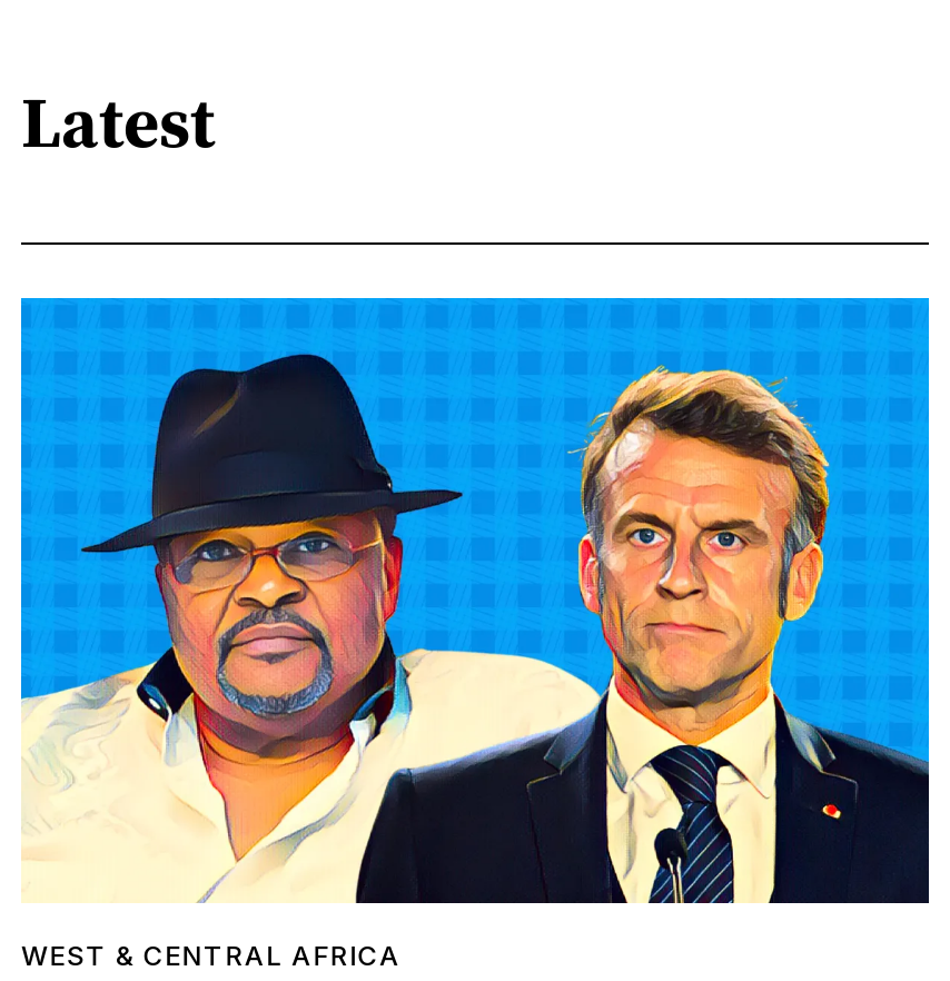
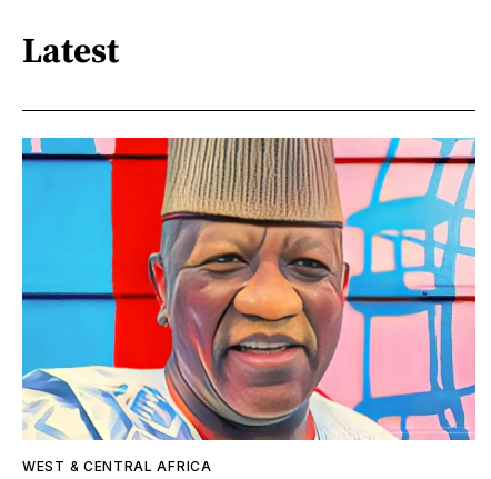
- [image]
+ [image]
